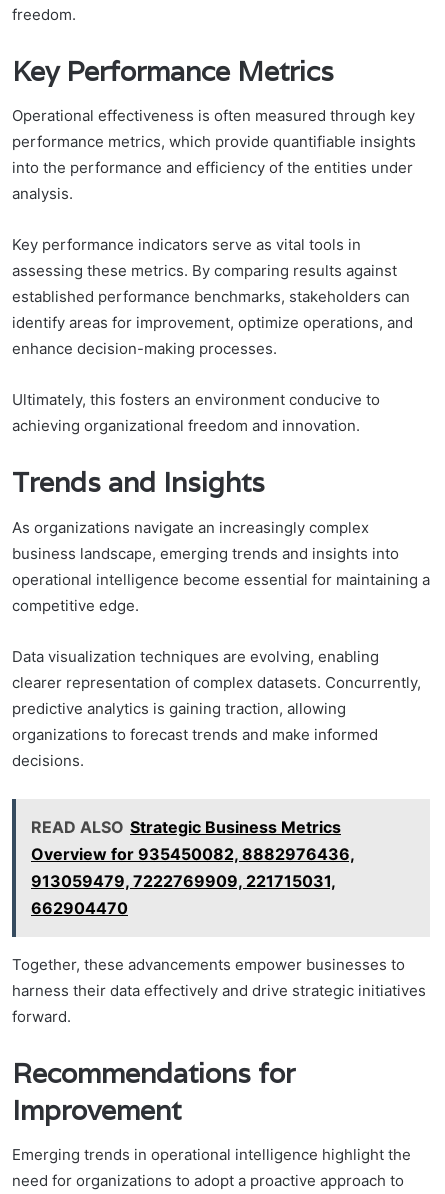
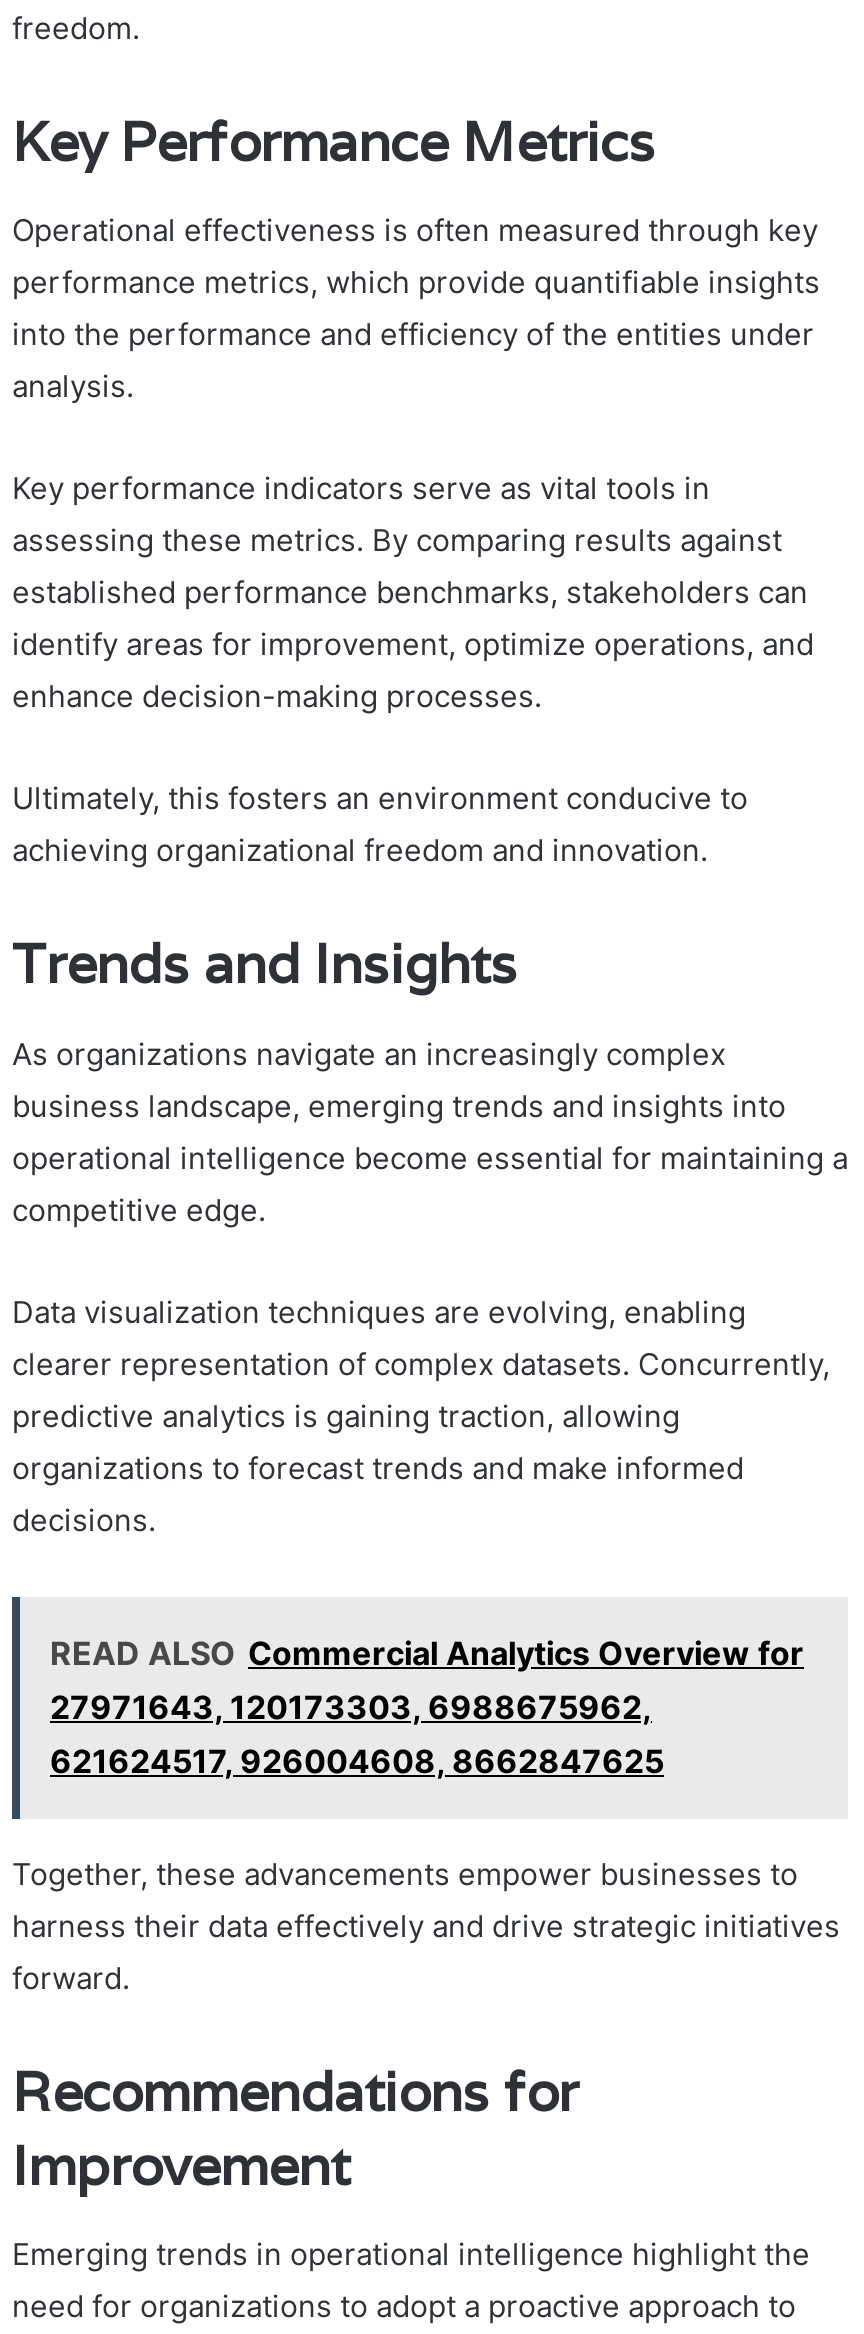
- READ ALSO Strategic Business Metrics
- Overview for 935450082, 8882976436,
- 913059479, 7222769909, 221715031,
- 662904470
+ READ ALSO Commercial Analytics Overview for
+ 27971643, 120173303, 6988675962,
+ 621624517, 926004608, 8662847625
